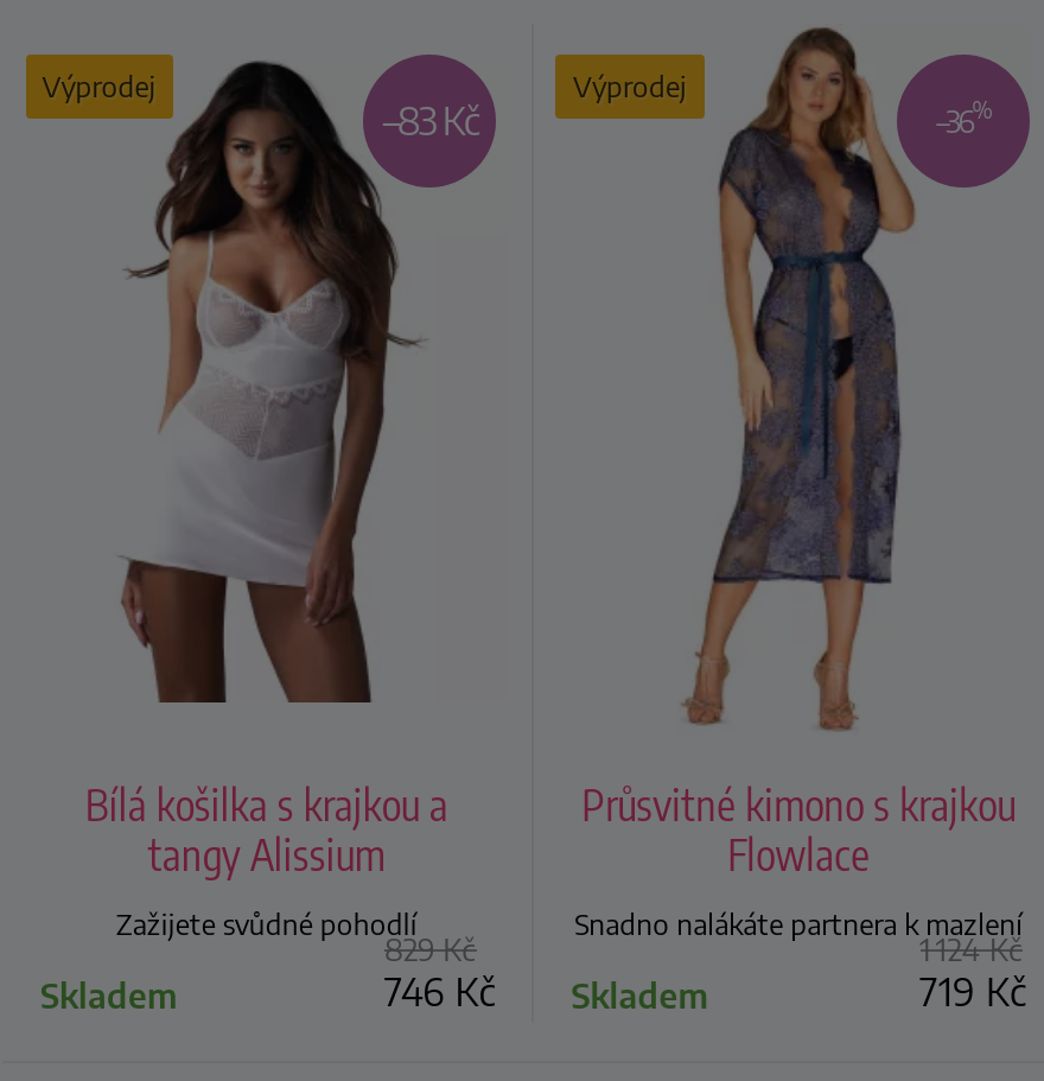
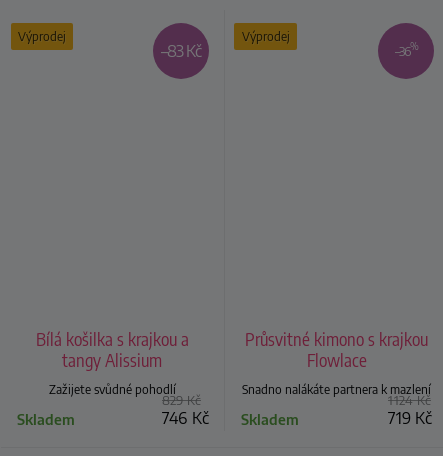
- [image]

- [image]
